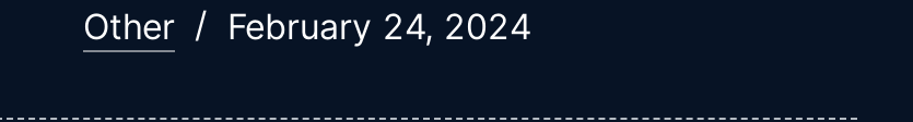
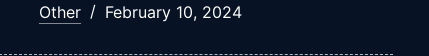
- Other February 24, 2024
+ Other February 10, 2024
